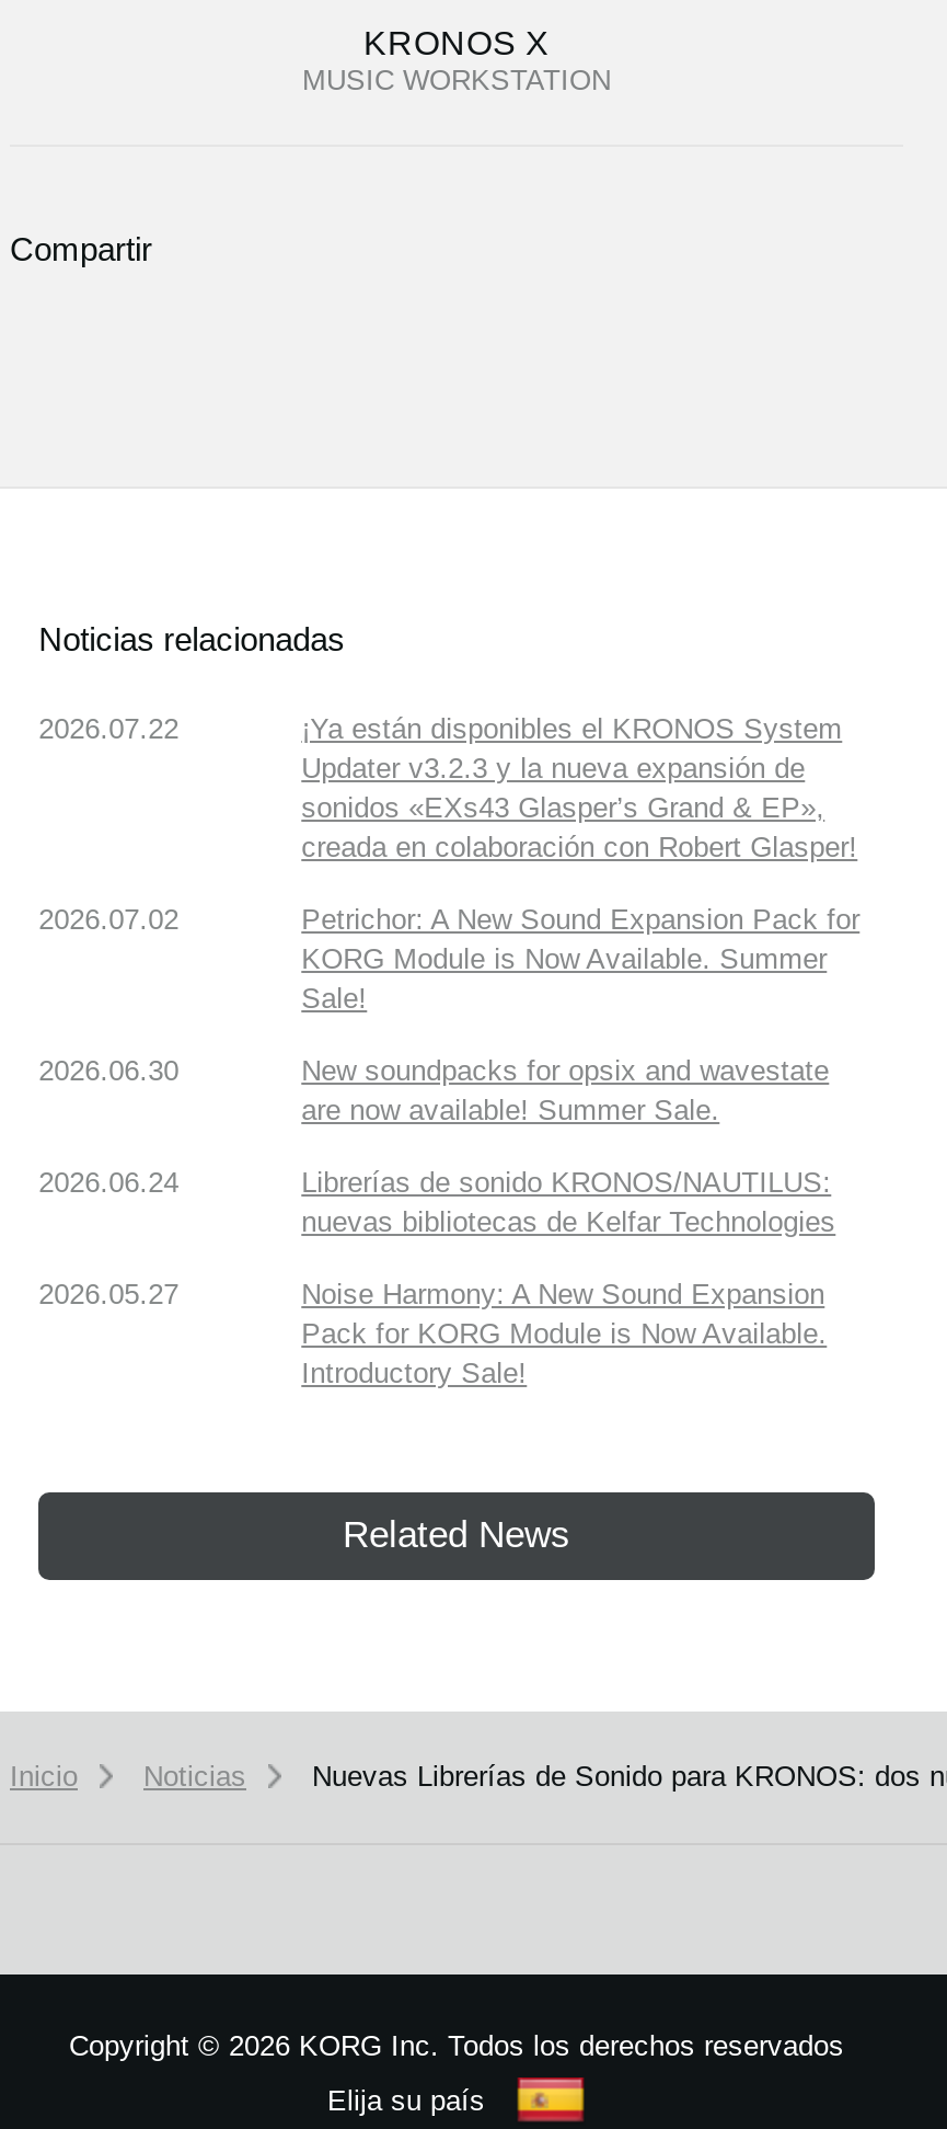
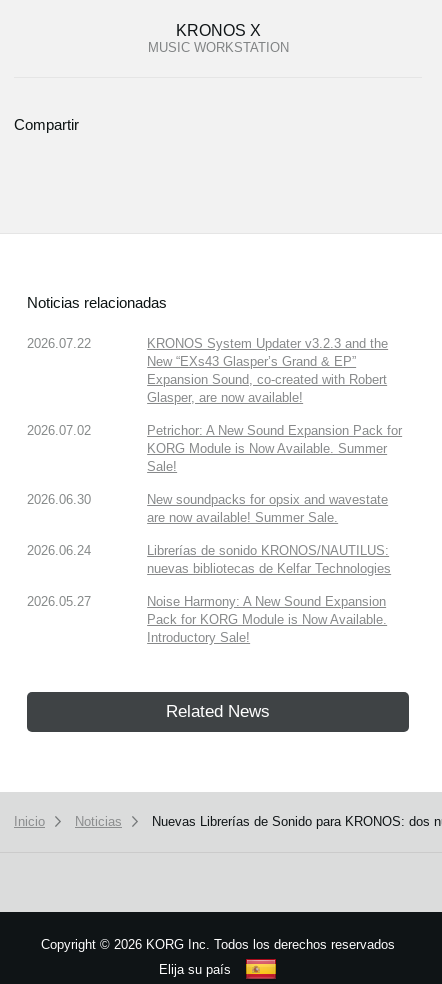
- ¡Ya están disponibles el KRONOS System
- Updater v3.2.3 y la nueva expansión de
- sonidos «EXs43 Glasper’s Grand & EP»,
- creada en colaboración con Robert Glasper!
+ KRONOS System Updater v3.2.3 and the
+ New “EXs43 Glasper’s Grand & EP”
+ Expansion Sound, co-created with Robert
+ Glasper, are now available!
